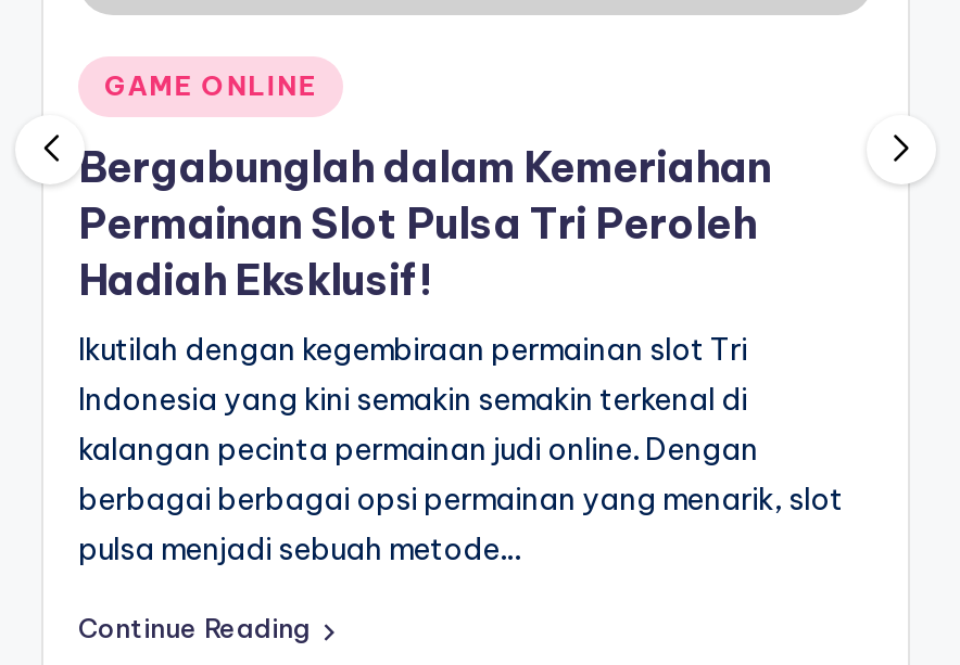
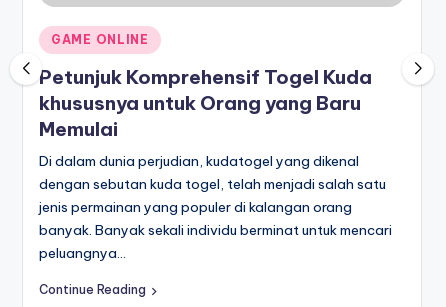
- Bergabunglah dalam Kemeriahan
- Permainan Slot Pulsa Tri Peroleh
- Hadiah Eksklusif!
+ Petunjuk Komprehensif Togel Kuda
+ khususnya untuk Orang yang Baru
+ Memulai

- Ikutilah dengan kegembiraan permainan slot Tri
- Indonesia yang kini semakin semakin terkenal di
- kalangan pecinta permainan judi online. Dengan
- berbagai berbagai opsi permainan yang menarik, slot
- pulsa menjadi sebuah metode…
+ Di dalam dunia perjudian, kudatogel yang dikenal
+ dengan sebutan kuda togel, telah menjadi salah satu
+ jenis permainan yang populer di kalangan orang
+ banyak. Banyak sekali individu berminat untuk mencari
+ peluangnya…
